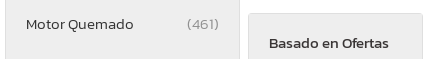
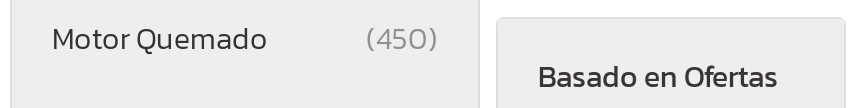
- (461)
+ (450)
